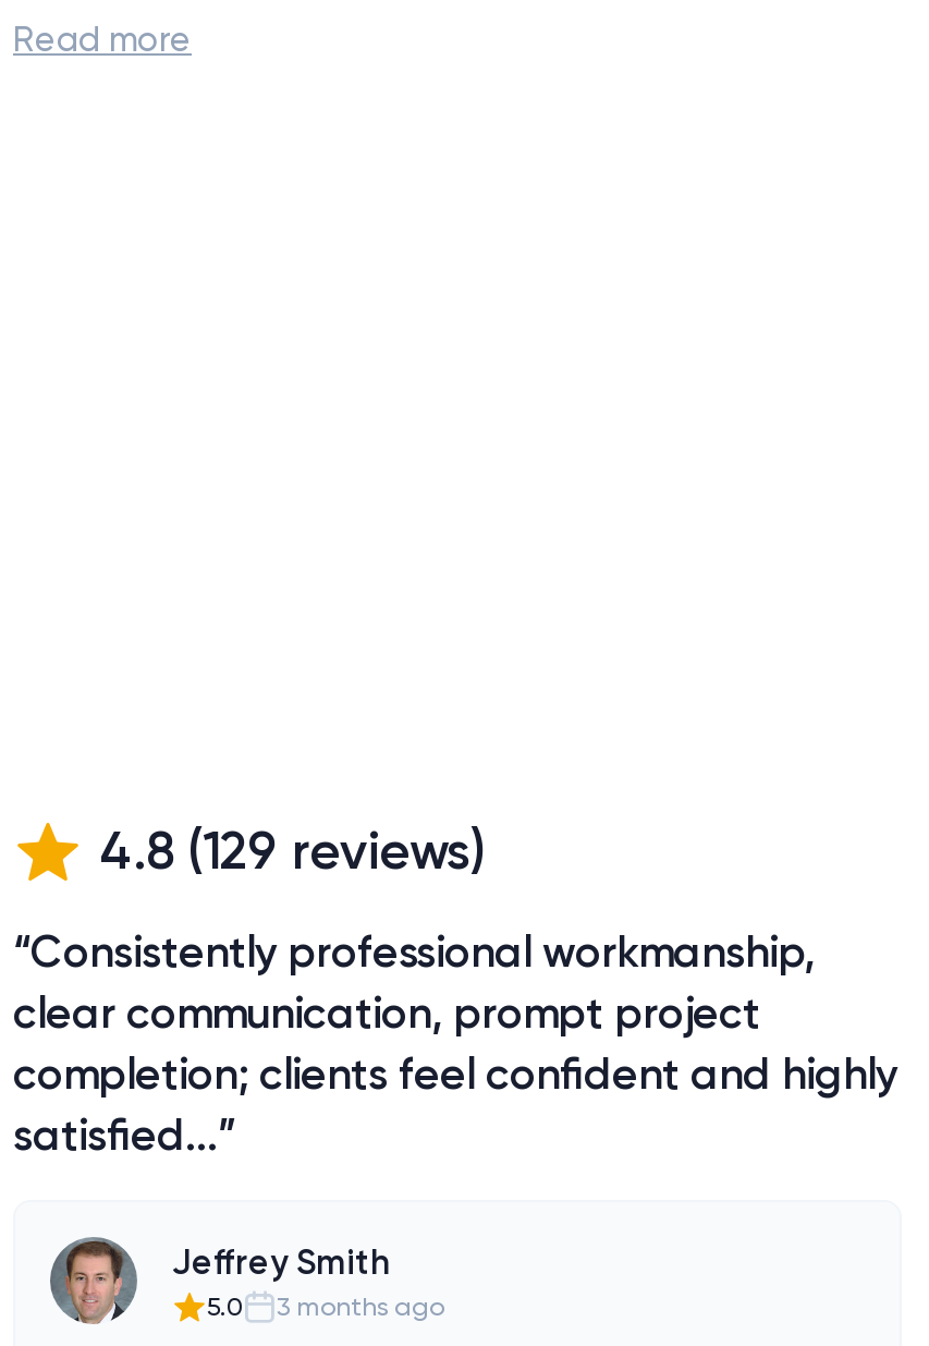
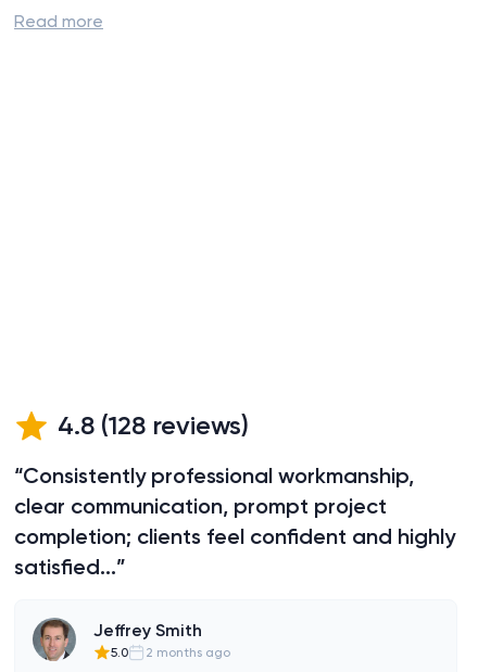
- 4.8 (129 reviews)
+ 4.8 (128 reviews)

- 5.0 3 months ago
+ 5.0 2 months ago
